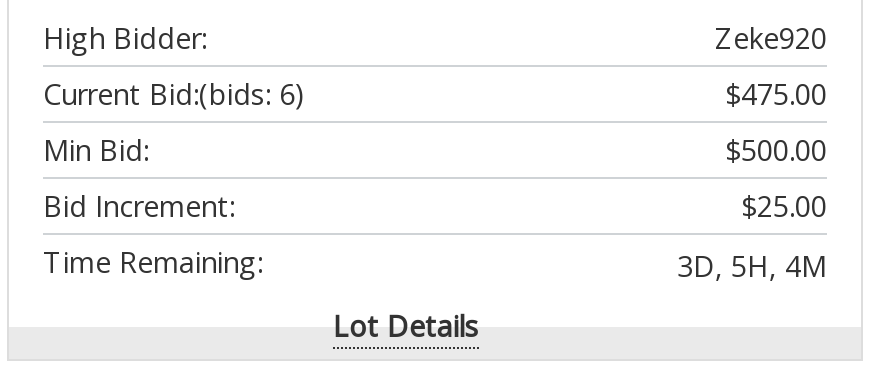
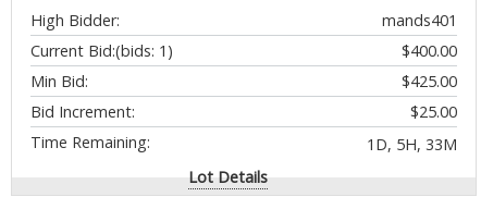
- Zeke920
+ mands401

- Current Bid: (bids: 6)
+ Current Bid: (bids: 1)

- $475.00
+ $400.00

- $500.00
+ $425.00

- 3D, 5H, 4M
+ 1D, 5H, 33M
